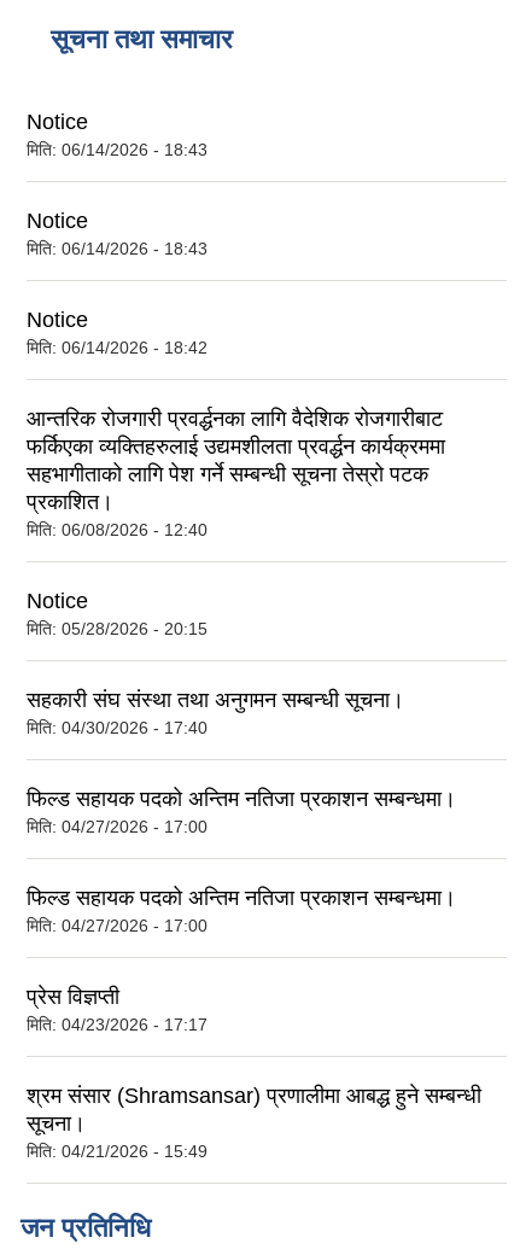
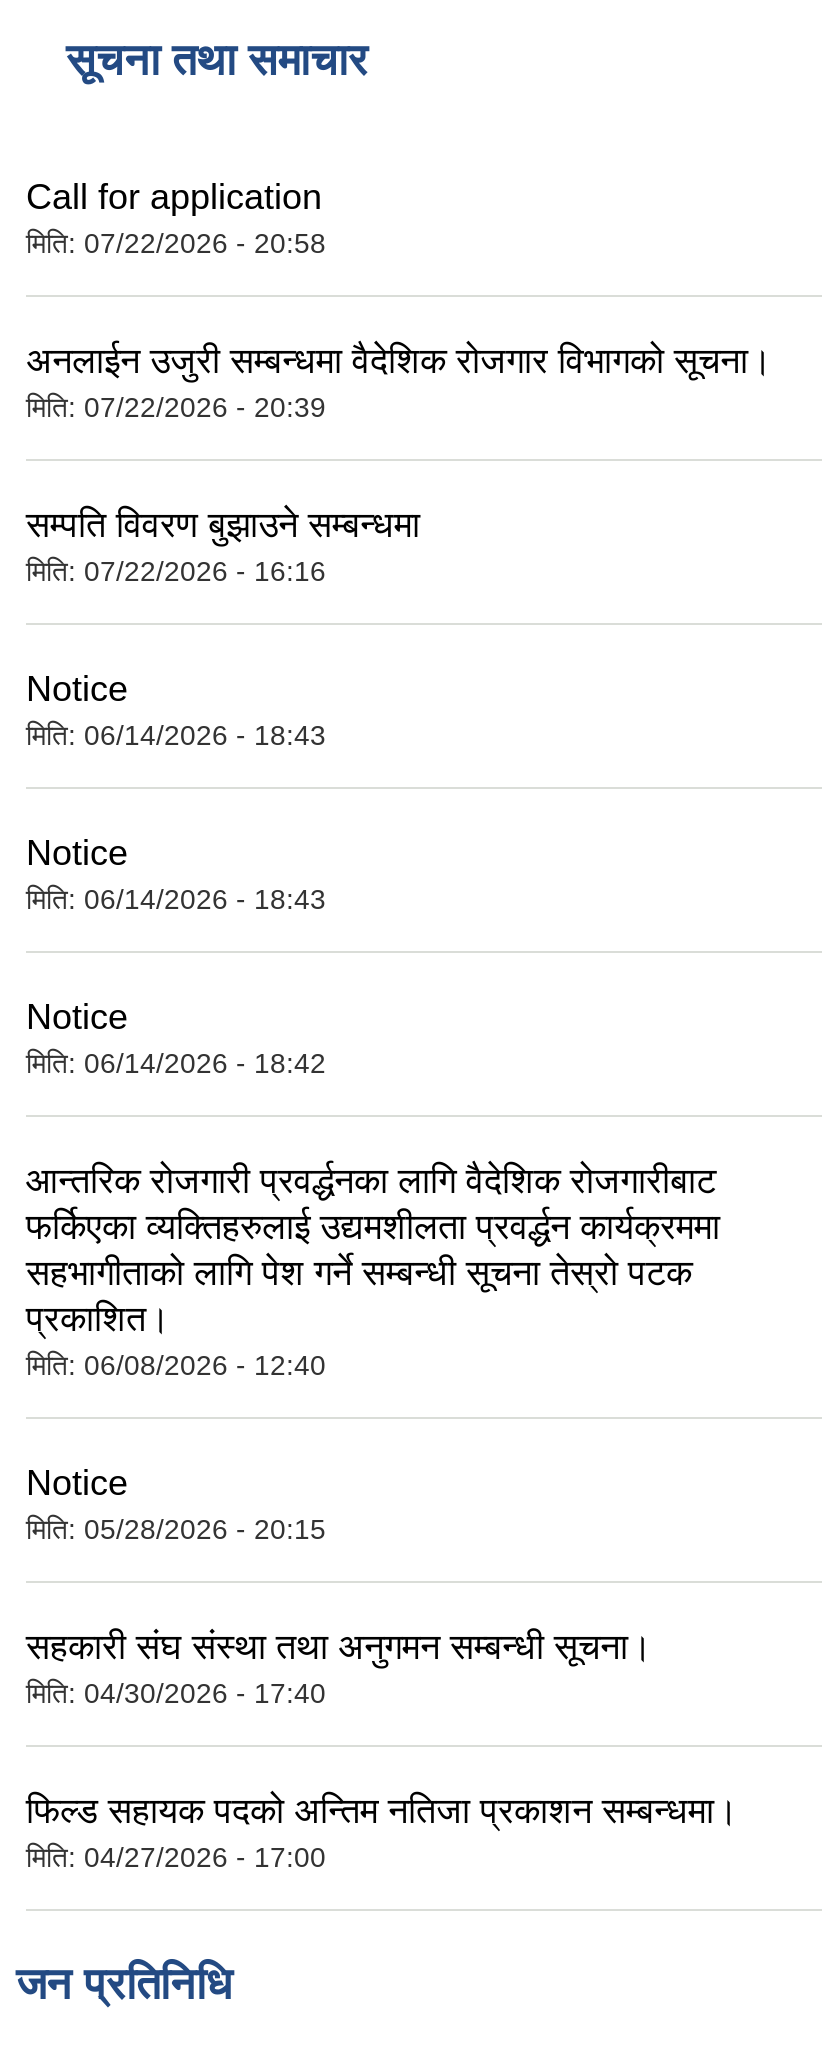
+ Call for application
+ मिति: 07/22/2026 - 20:58
+ अनलाईन उजुरी सम्बन्धमा वैदेशिक रोजगार विभागको सूचना।
+ मिति: 07/22/2026 - 20:39
+ सम्पति विवरण बुझाउने सम्बन्धमा
+ मिति: 07/22/2026 - 16:16

moved down: Notice | मिति: 06/14/2026 - 18:43 | Notice | ... | फिल्ड सहायक पदको अन्तिम नतिजा प्रकाशन सम्बन्धमा। | मिति: 04/27/2026 - 17:00

- फिल्ड सहायक पदको अन्तिम नतिजा प्रकाशन सम्बन्धमा।
- मिति: 04/27/2026 - 17:00
- प्रेस विज्ञप्ती
- मिति: 04/23/2026 - 17:17
- श्रम संसार (Shramsansar) प्रणालीमा आबद्ध हुने सम्बन्धी
- सूचना।
- मिति: 04/21/2026 - 15:49
